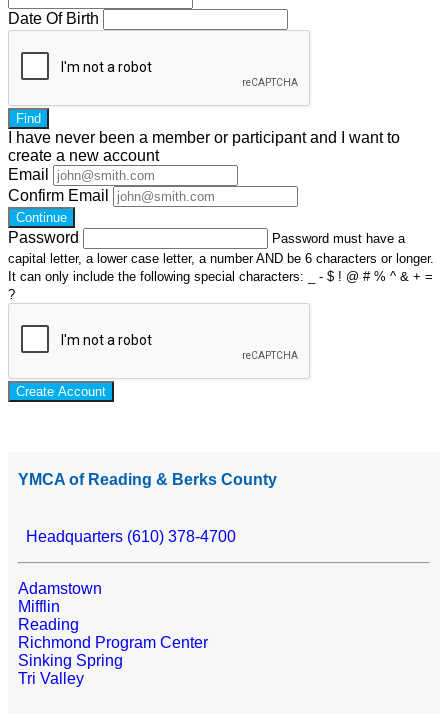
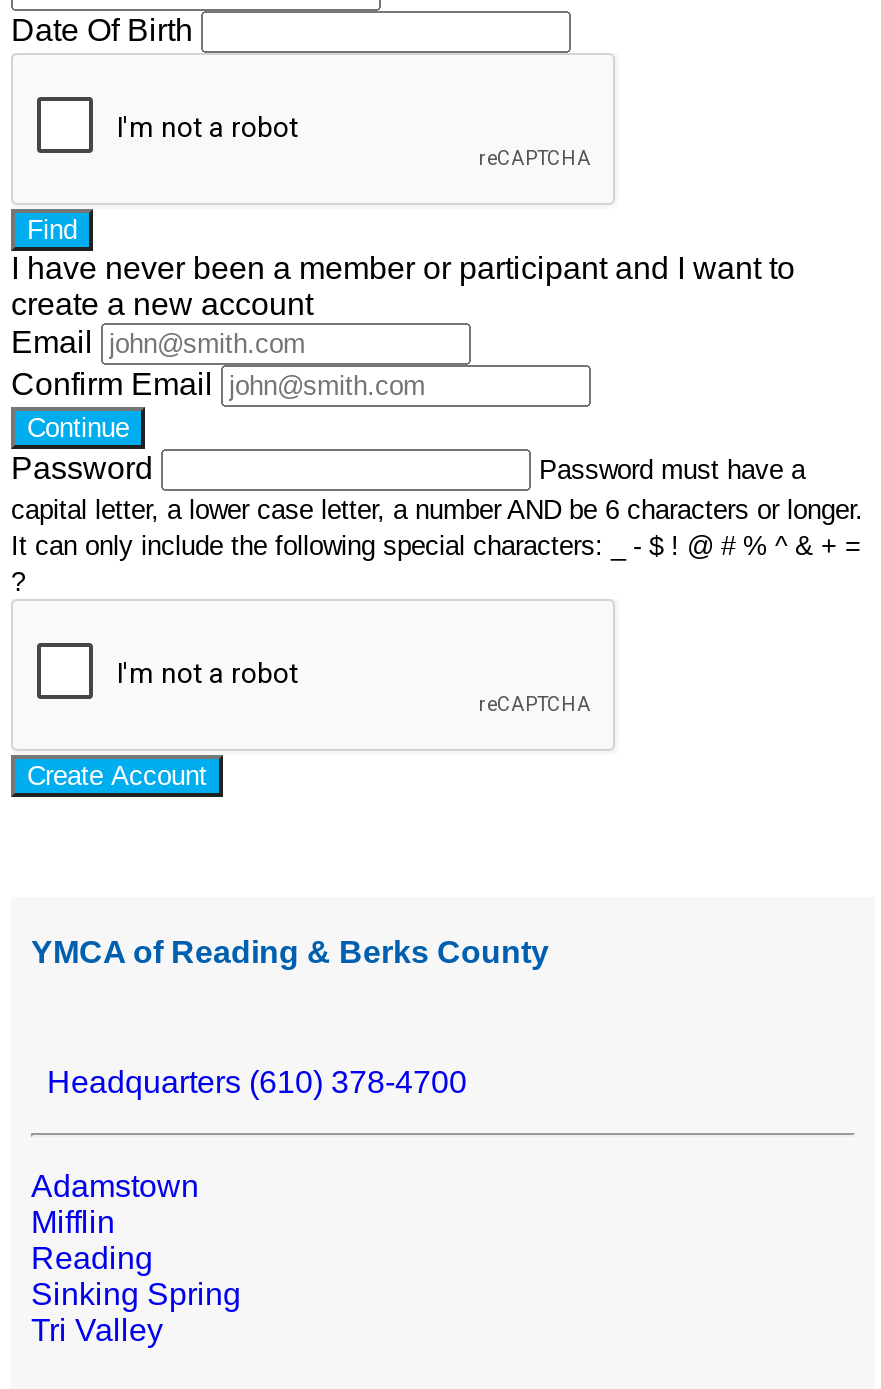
- Richmond Program Center
